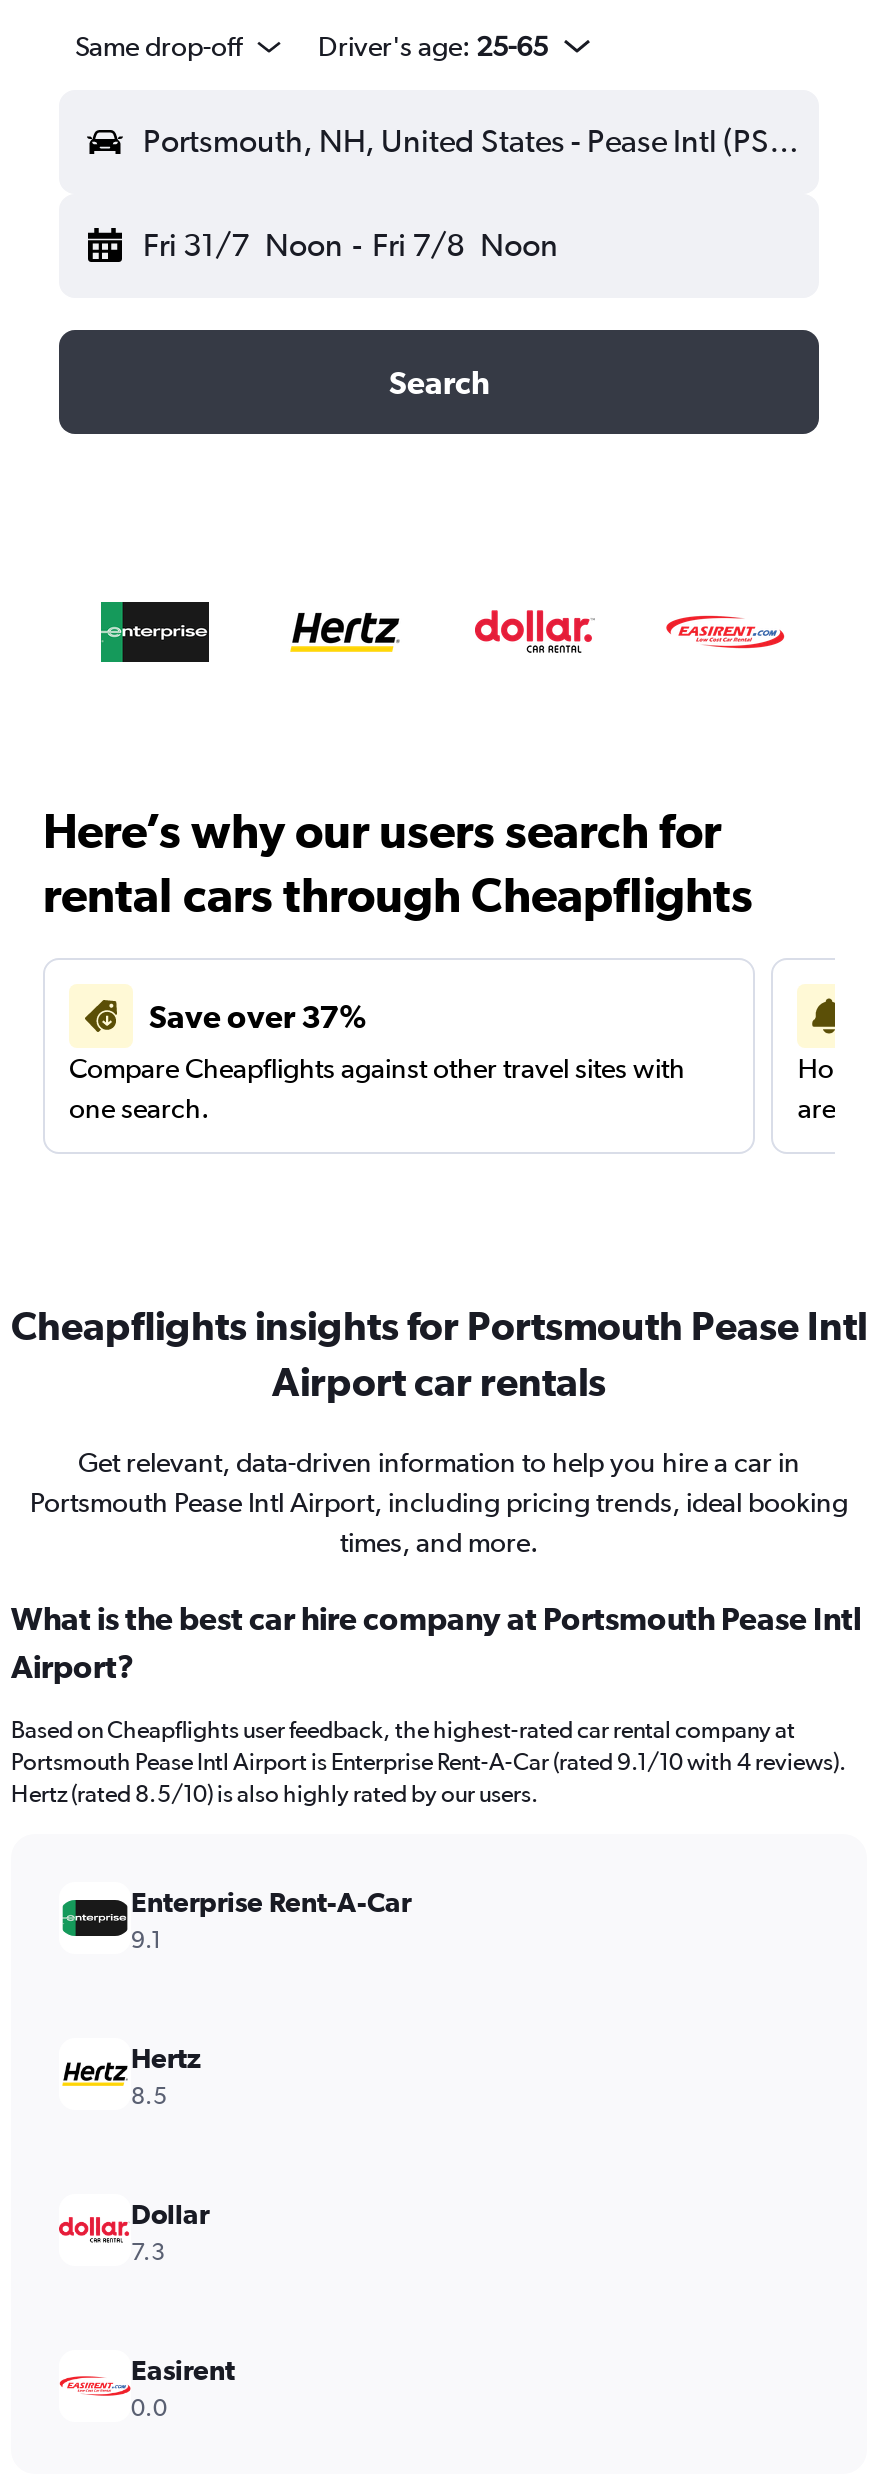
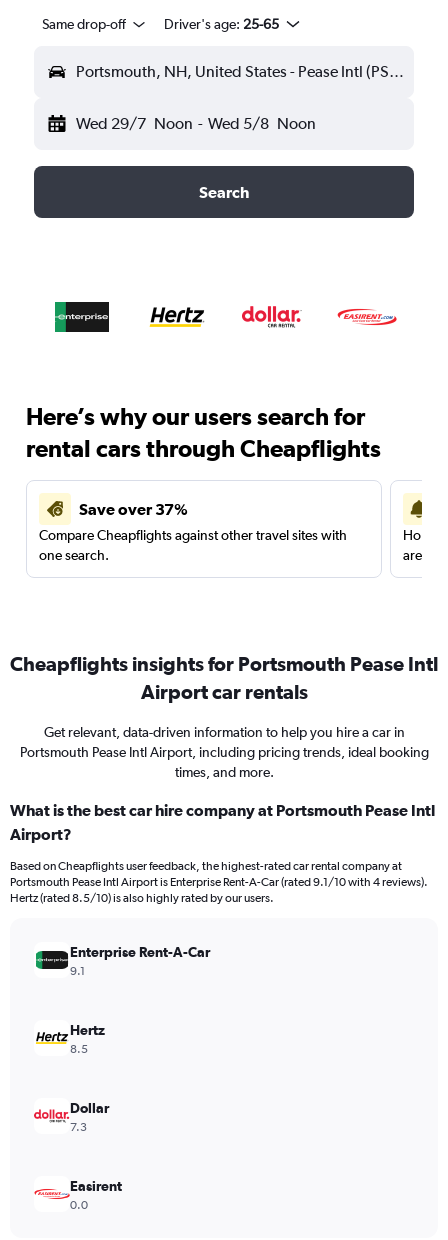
- Fri 31/7 Noon - Fri 7/8 Noon
+ Wed 29/7 Noon - Wed 5/8 Noon
